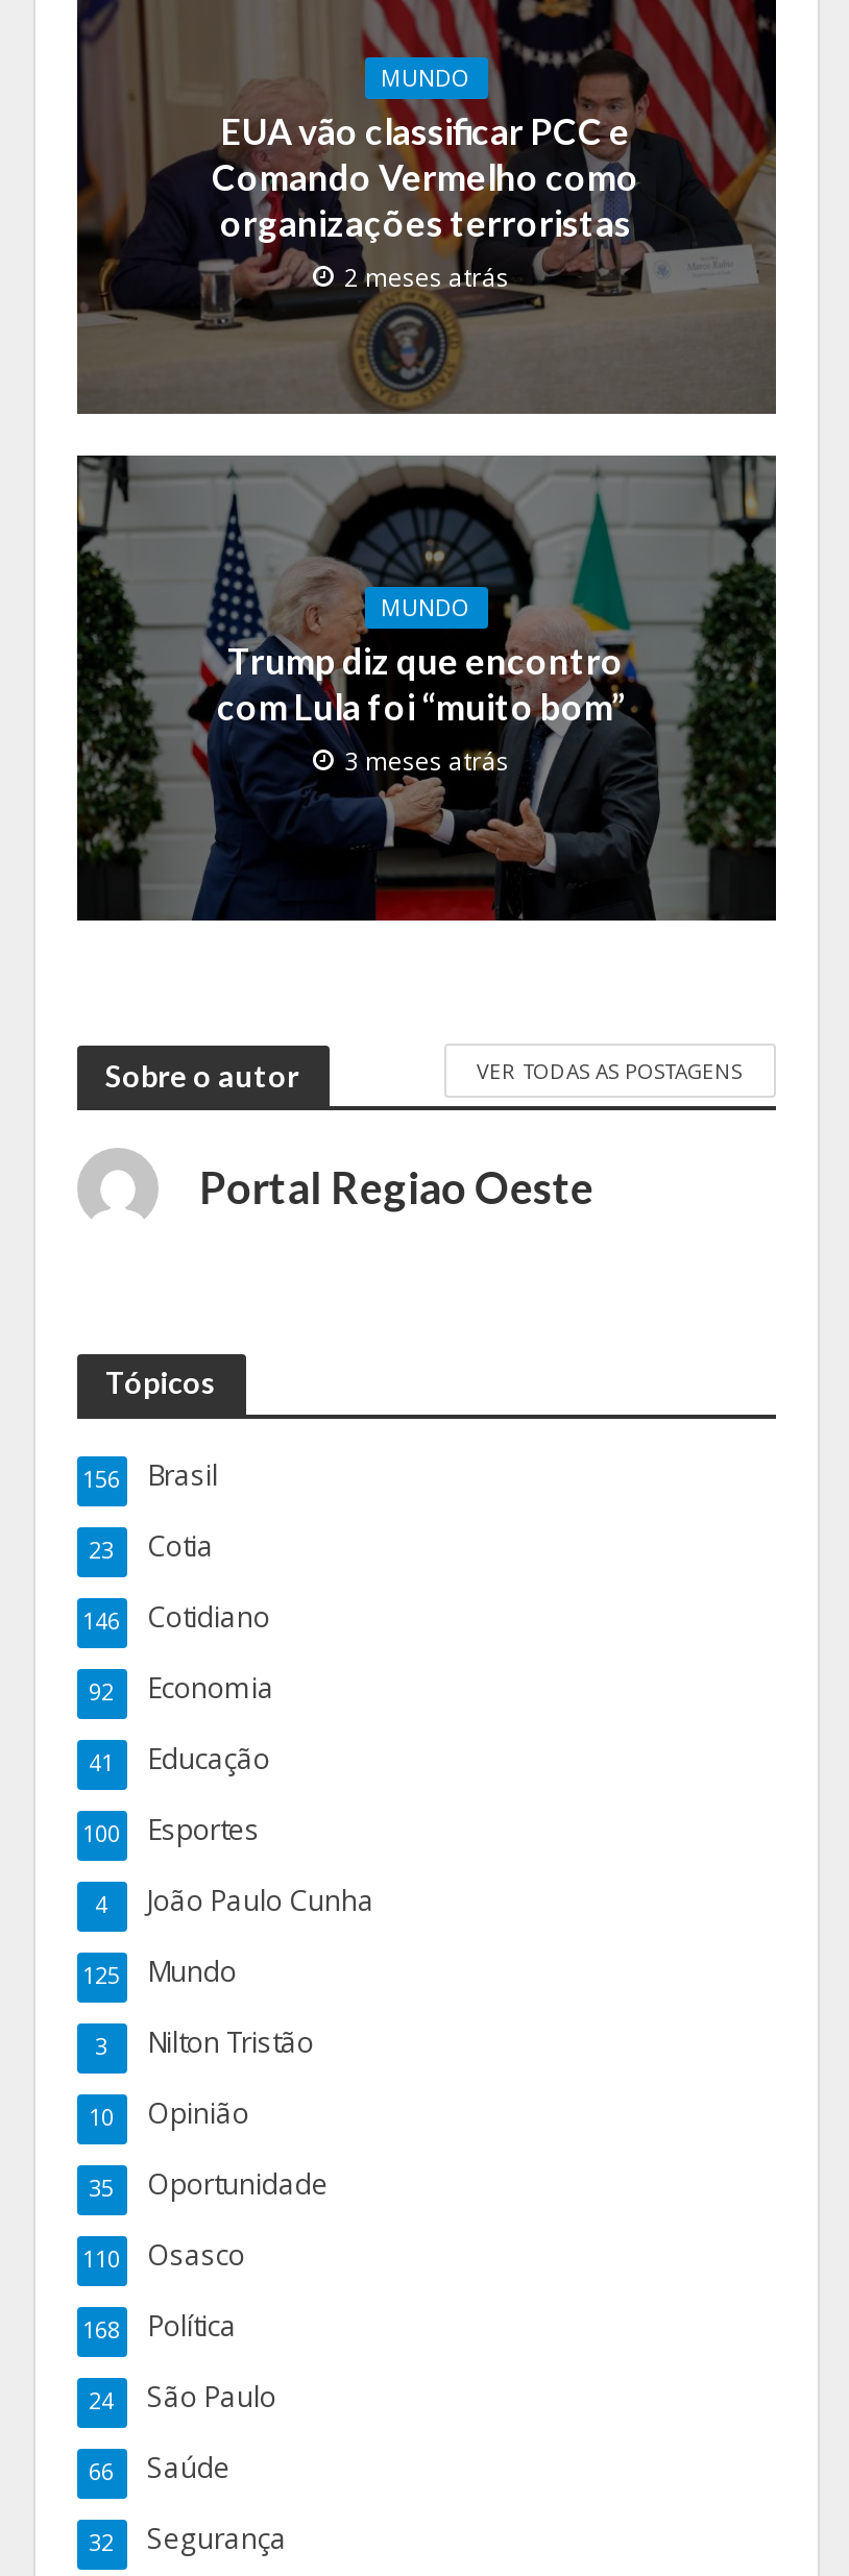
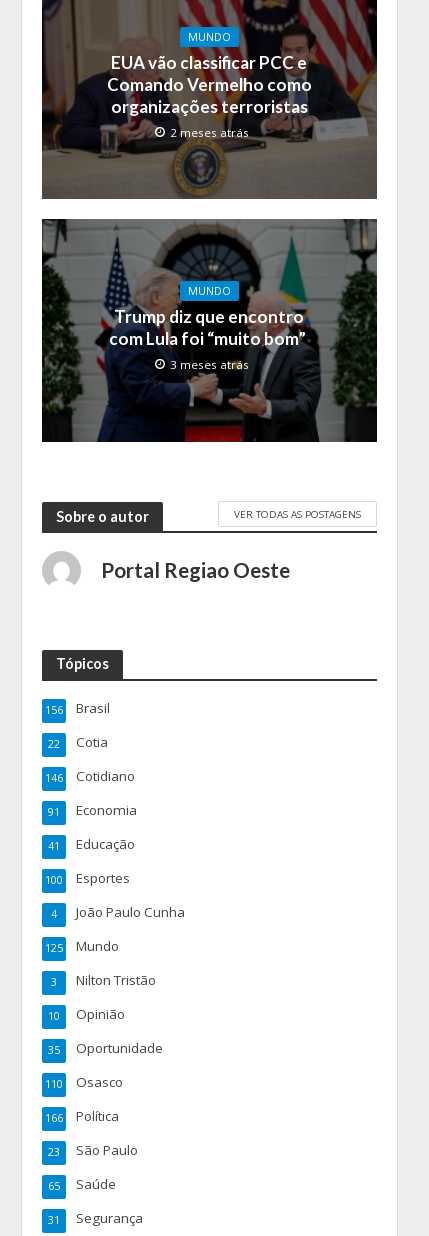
- 23 Cotia
+ 22 Cotia

- 92 Economia
+ 91 Economia

- 168 Política
+ 166 Política

- 24 São Paulo
+ 23 São Paulo

- 66 Saúde
+ 65 Saúde

- 32 Segurança
+ 31 Segurança
